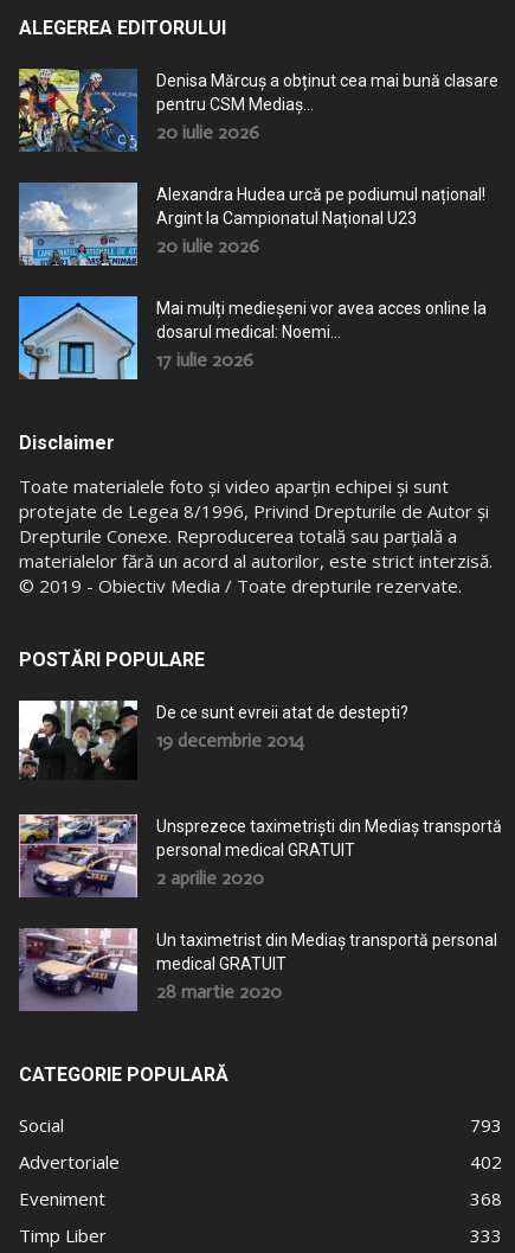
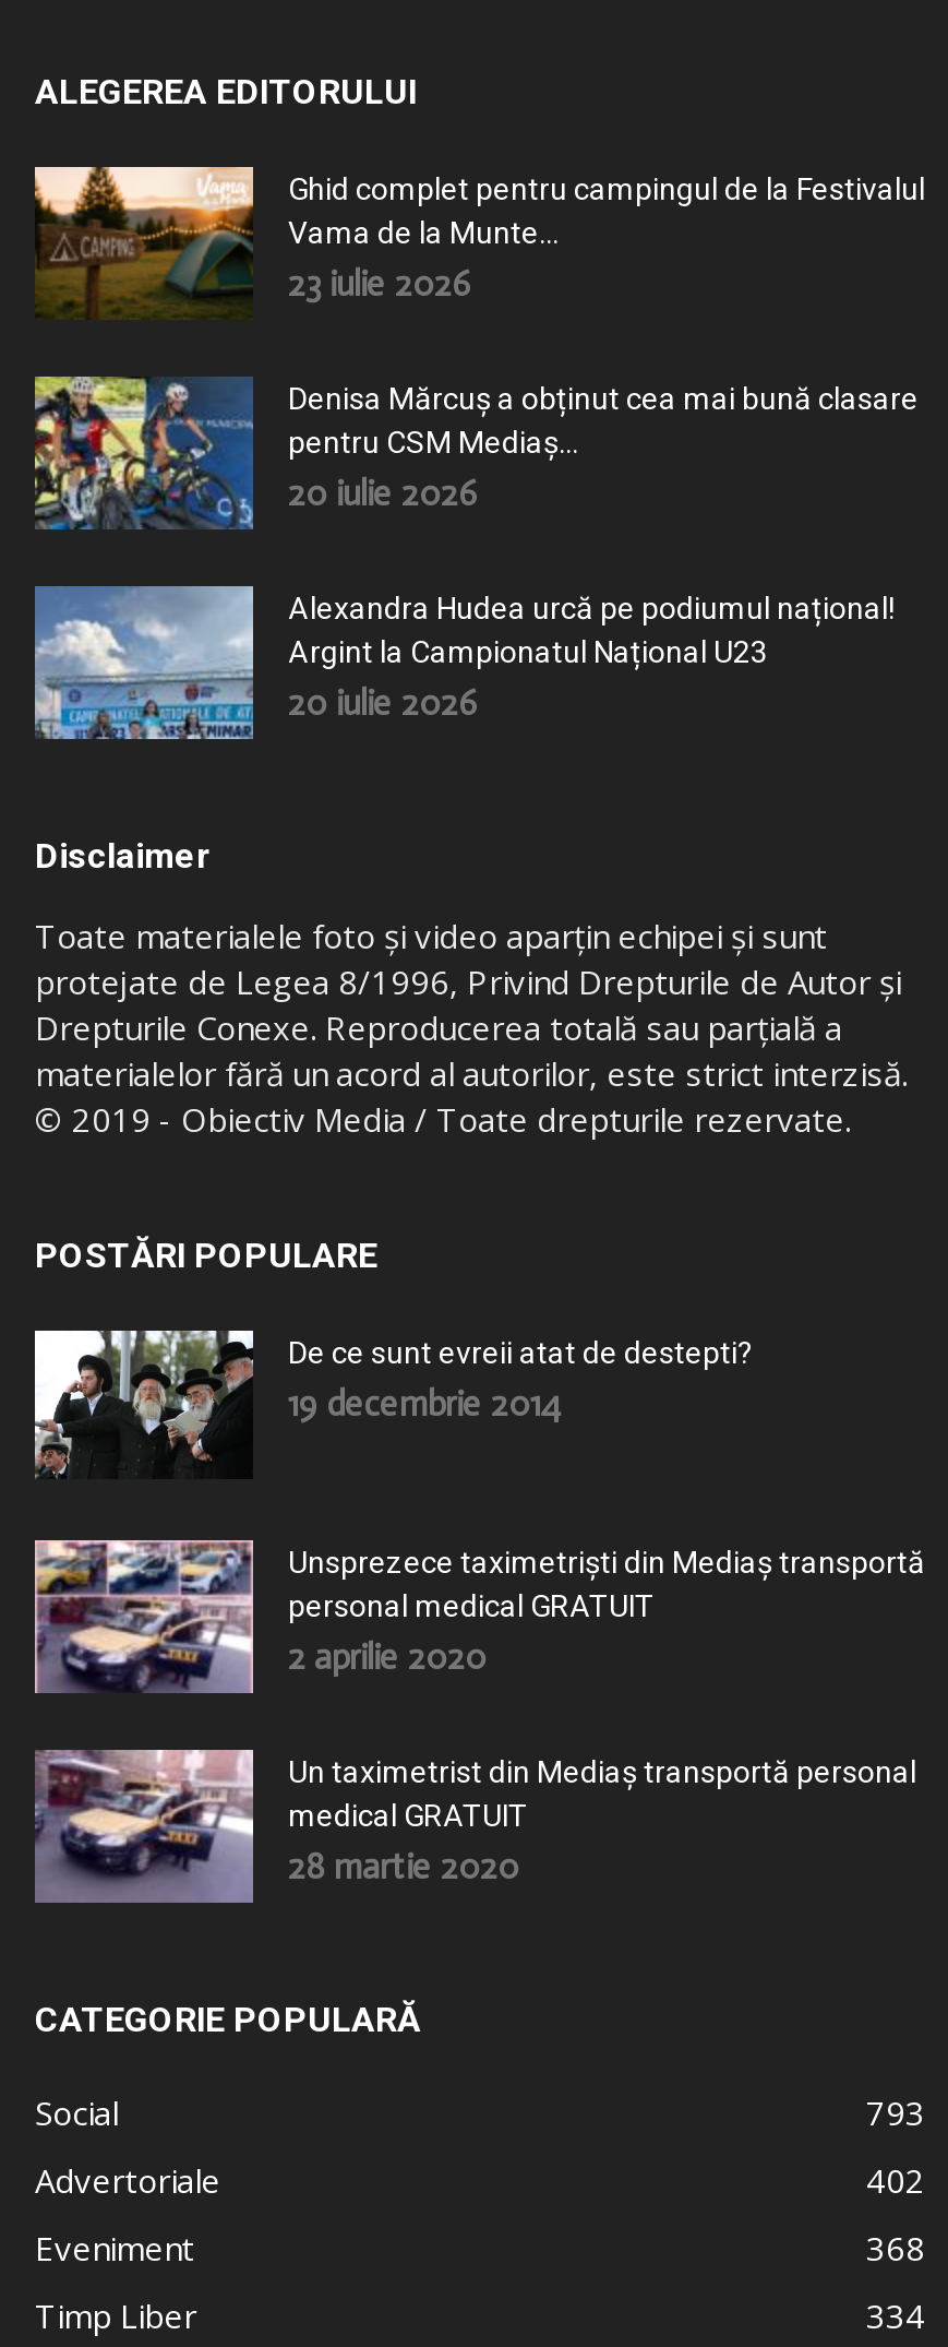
+ [image]
+ Ghid complet pentru campingul de la Festivalul
+ Vama de la Munte...
+ 23 iulie 2026

moved down: [image] | Denisa Mărcuș a obținut cea mai bună clasare | pentru CSM Mediaș... | 20 iulie 2026 | Alexandra Hudea urcă pe podiumul național! | Argint la Campionatul Național U23 | 20 iulie 2026

- [image]
- Mai mulți medieșeni vor avea acces online la
- dosarul medical: Noemi...
- 17 iulie 2026

- 333
+ 334
